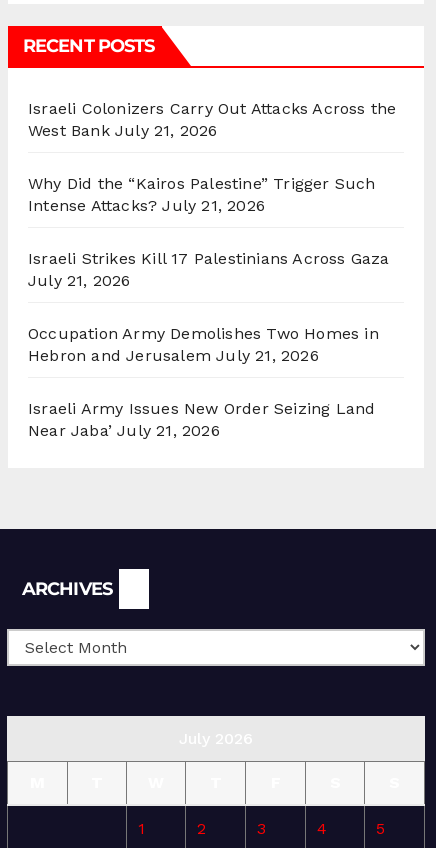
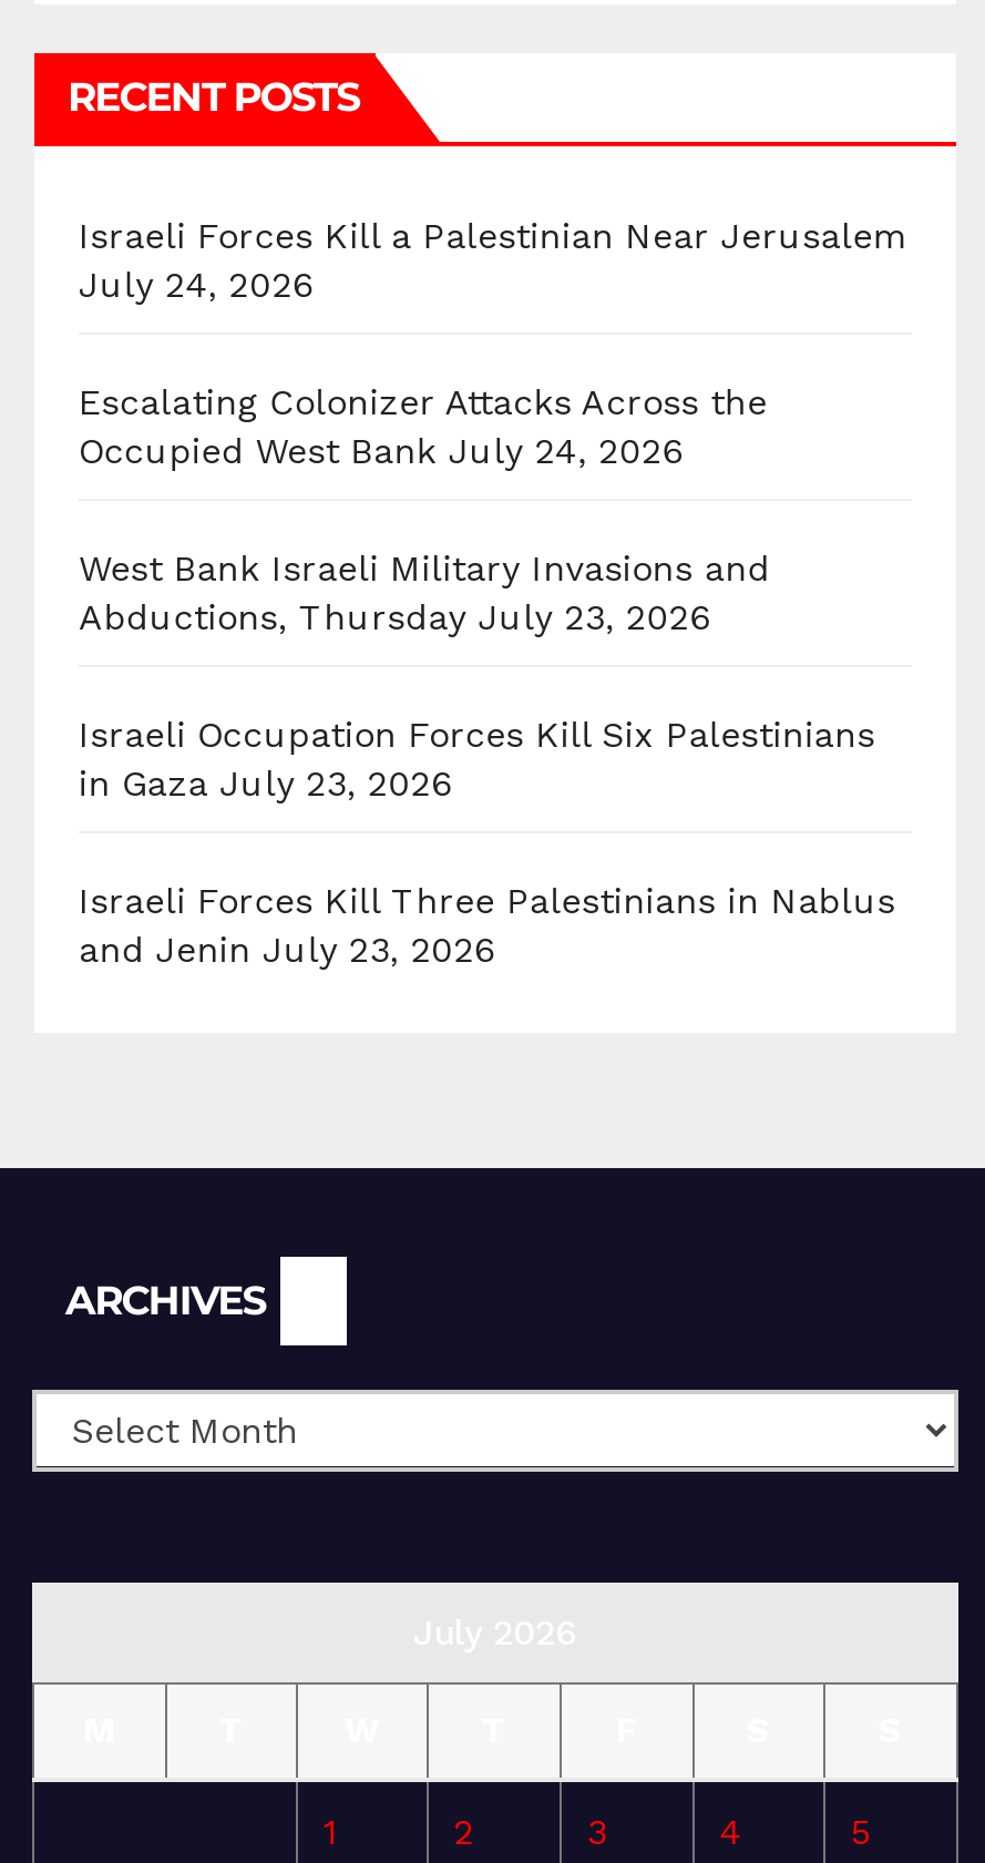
- Israeli Colonizers Carry Out Attacks Across the
- West Bank July 21, 2026
+ Israeli Forces Kill a Palestinian Near Jerusalem
+ July 24, 2026

- Why Did the “Kairos Palestine” Trigger Such
- Intense Attacks? July 21, 2026
+ Escalating Colonizer Attacks Across the
+ Occupied West Bank July 24, 2026

- Israeli Strikes Kill 17 Palestinians Across Gaza
- July 21, 2026
+ West Bank Israeli Military Invasions and
+ Abductions, Thursday July 23, 2026

- Occupation Army Demolishes Two Homes in
- Hebron and Jerusalem July 21, 2026
+ Israeli Occupation Forces Kill Six Palestinians
+ in Gaza July 23, 2026

- Israeli Army Issues New Order Seizing Land
- Near Jaba’ July 21, 2026
+ Israeli Forces Kill Three Palestinians in Nablus
+ and Jenin July 23, 2026
